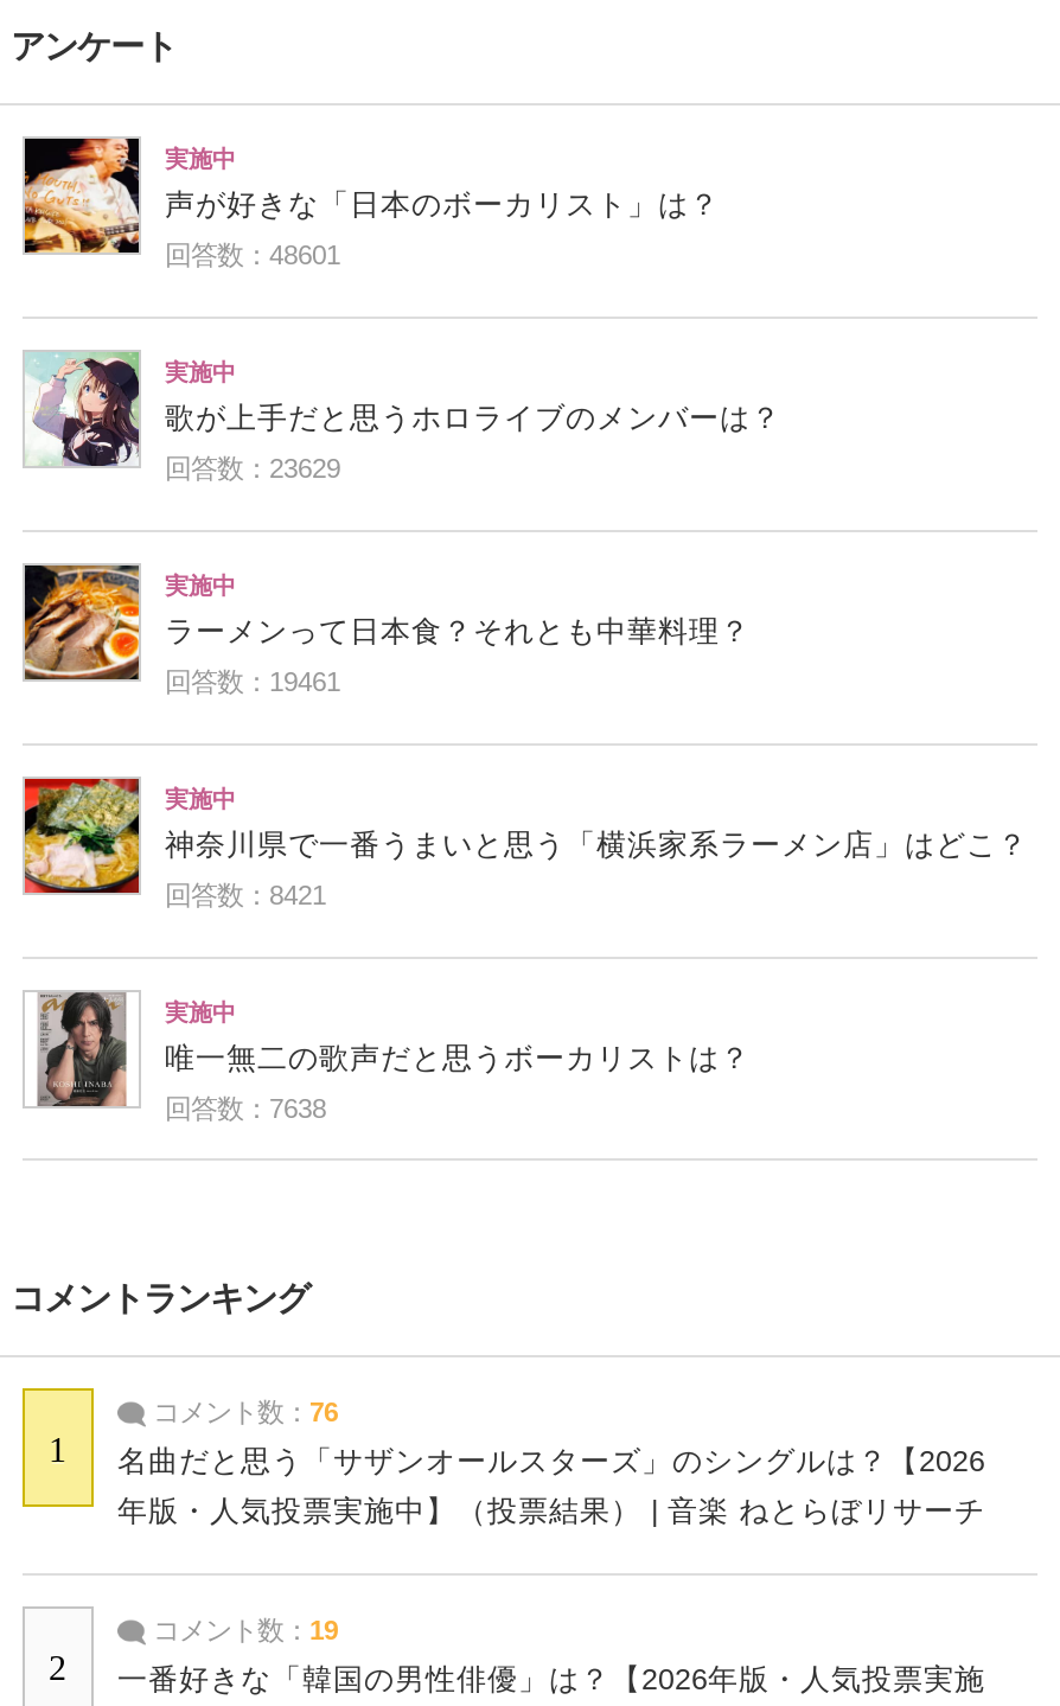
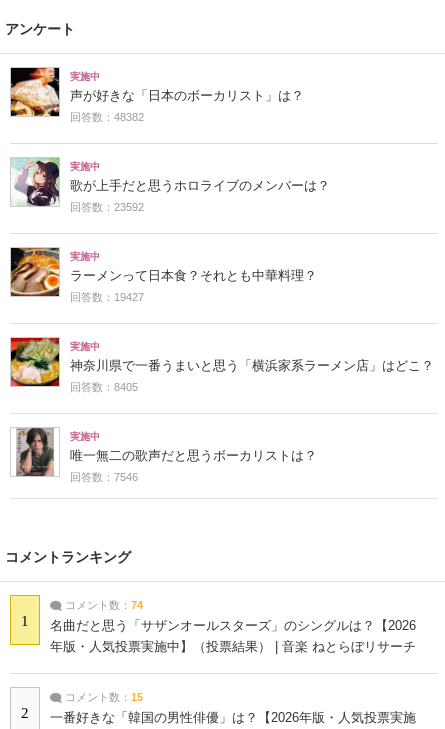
- 回答数：48601
+ 回答数：48382

- 回答数：23629
+ 回答数：23592

- 回答数：19461
+ 回答数：19427

- 回答数：8421
+ 回答数：8405

- 回答数：7638
+ 回答数：7546

- コメント数：76
+ コメント数：74

- コメント数：19
+ コメント数：15
